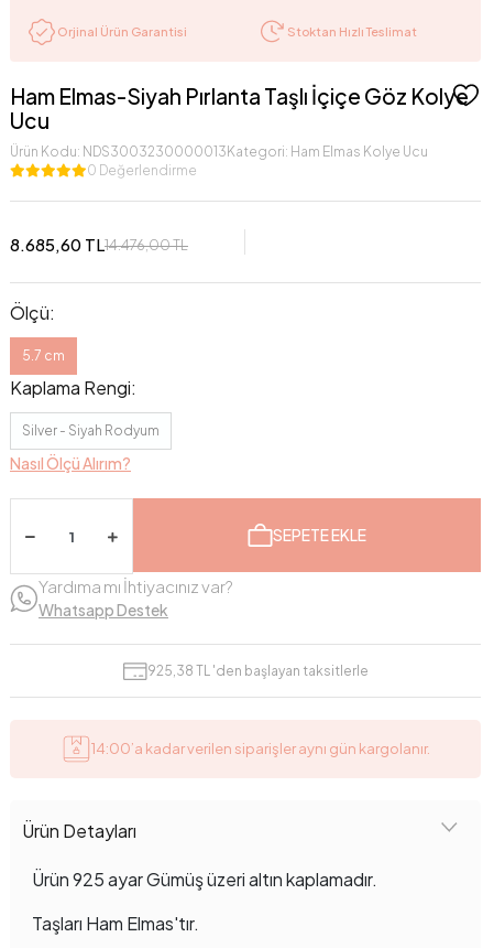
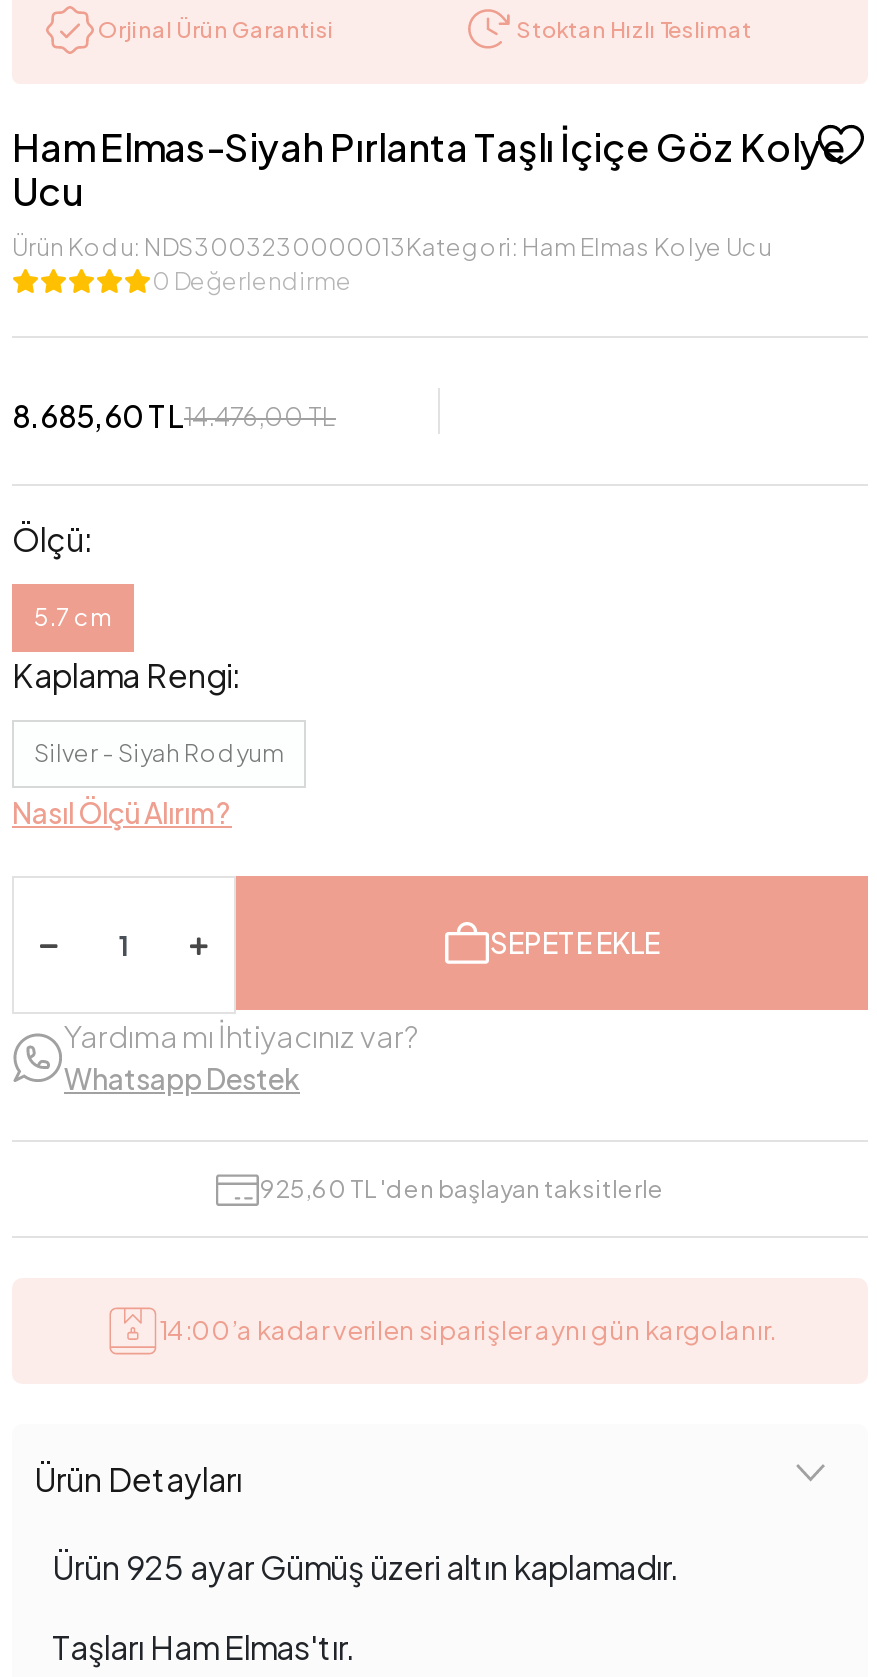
- 925,38 TL 'den başlayan taksitlerle
+ 925,60 TL 'den başlayan taksitlerle
